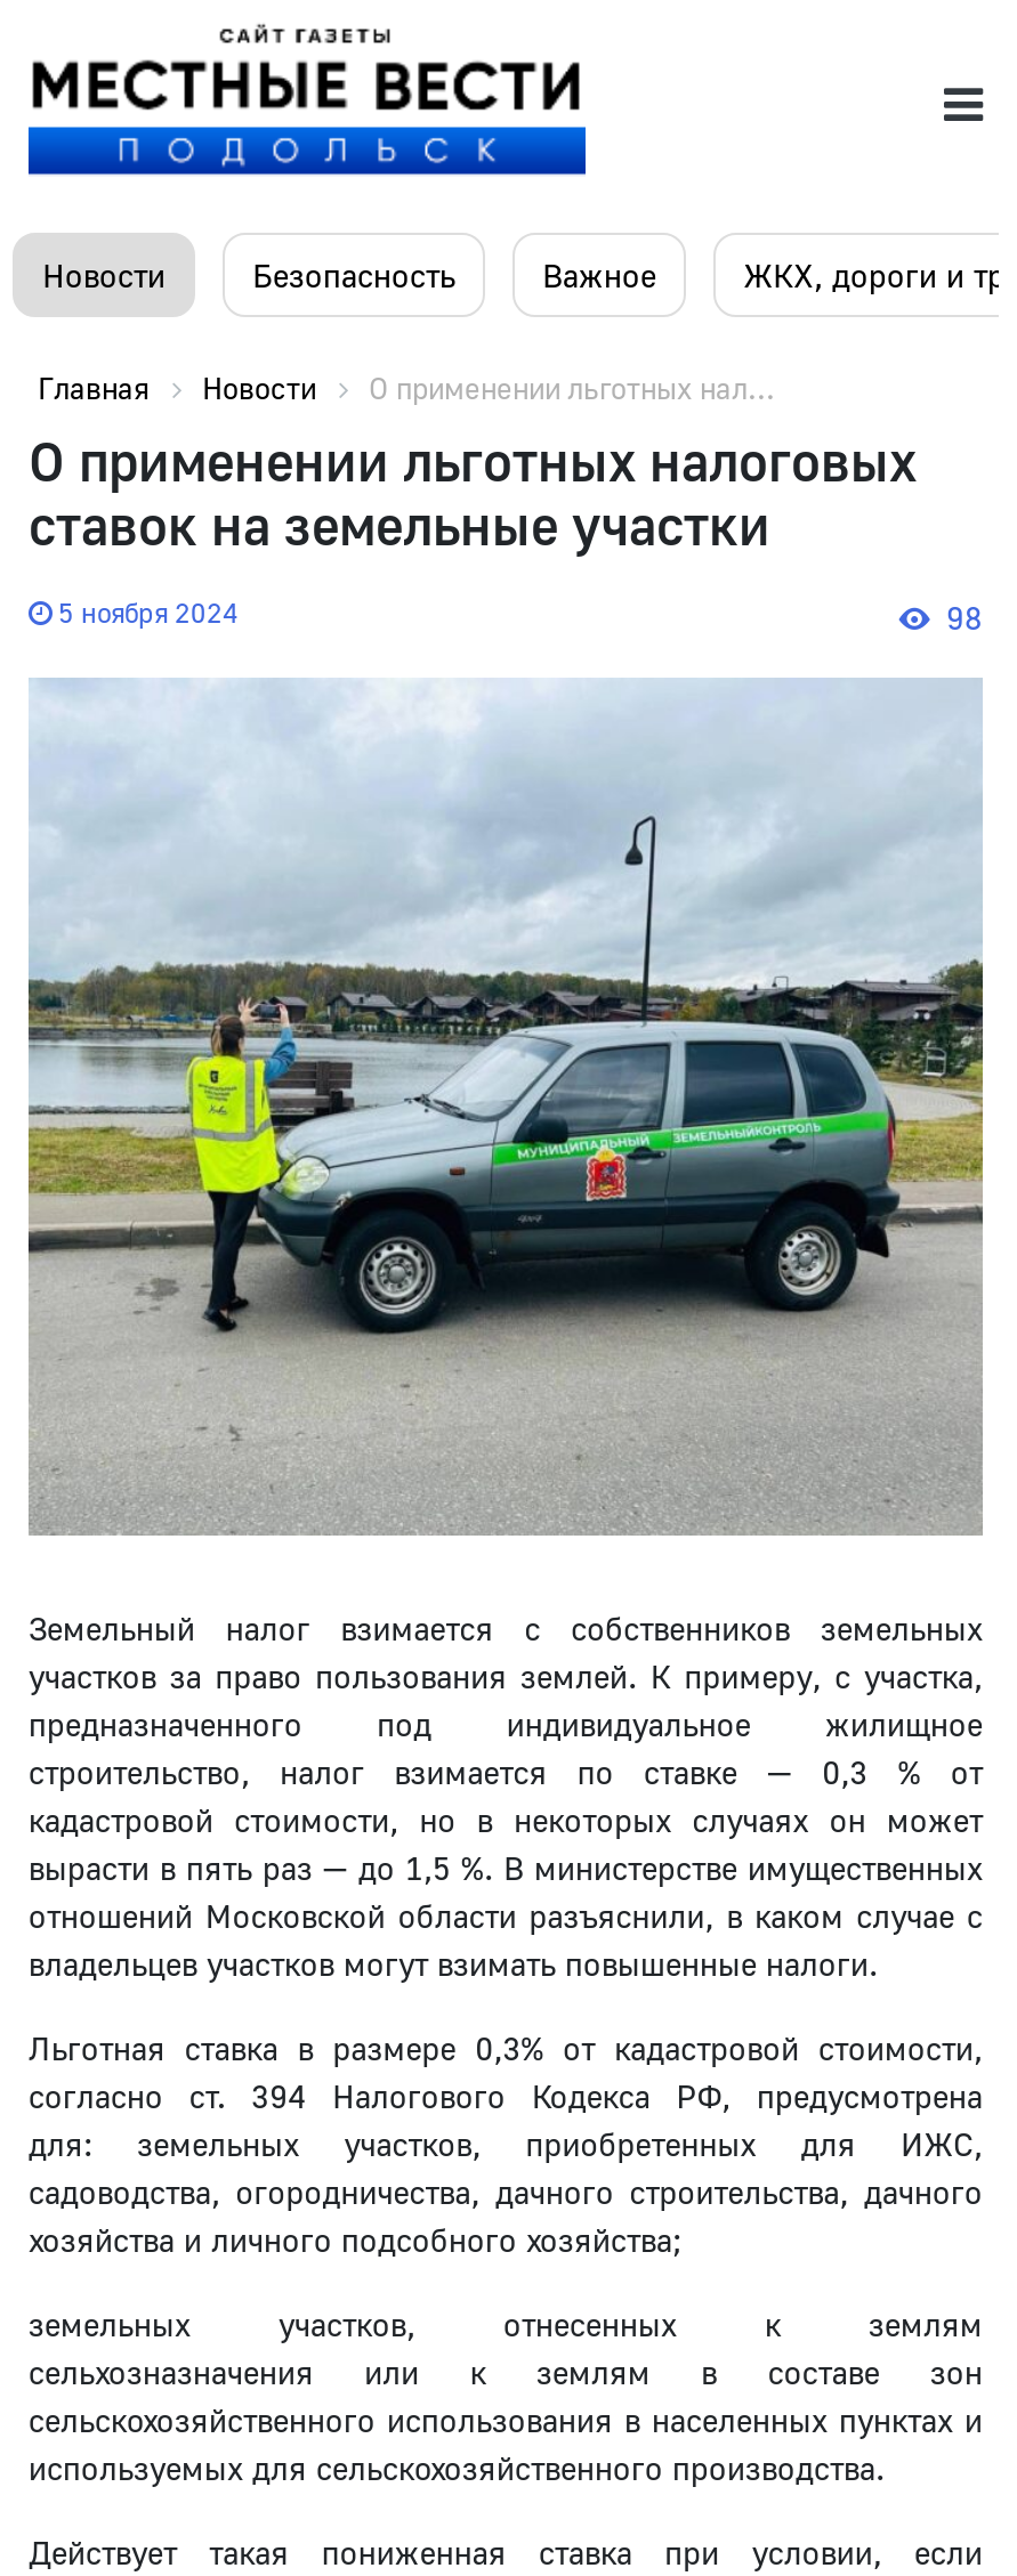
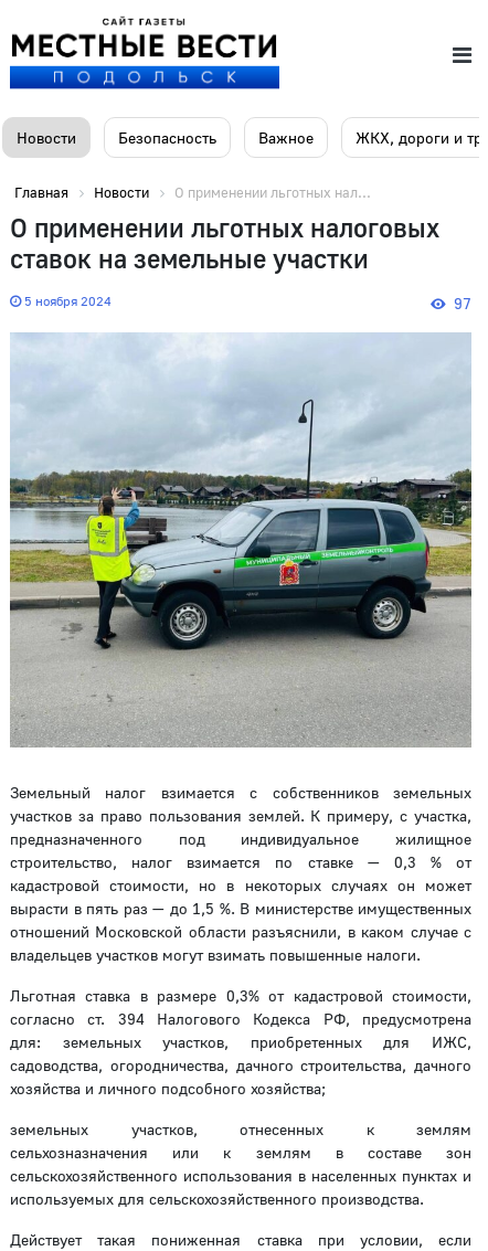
- 98
+ 97
